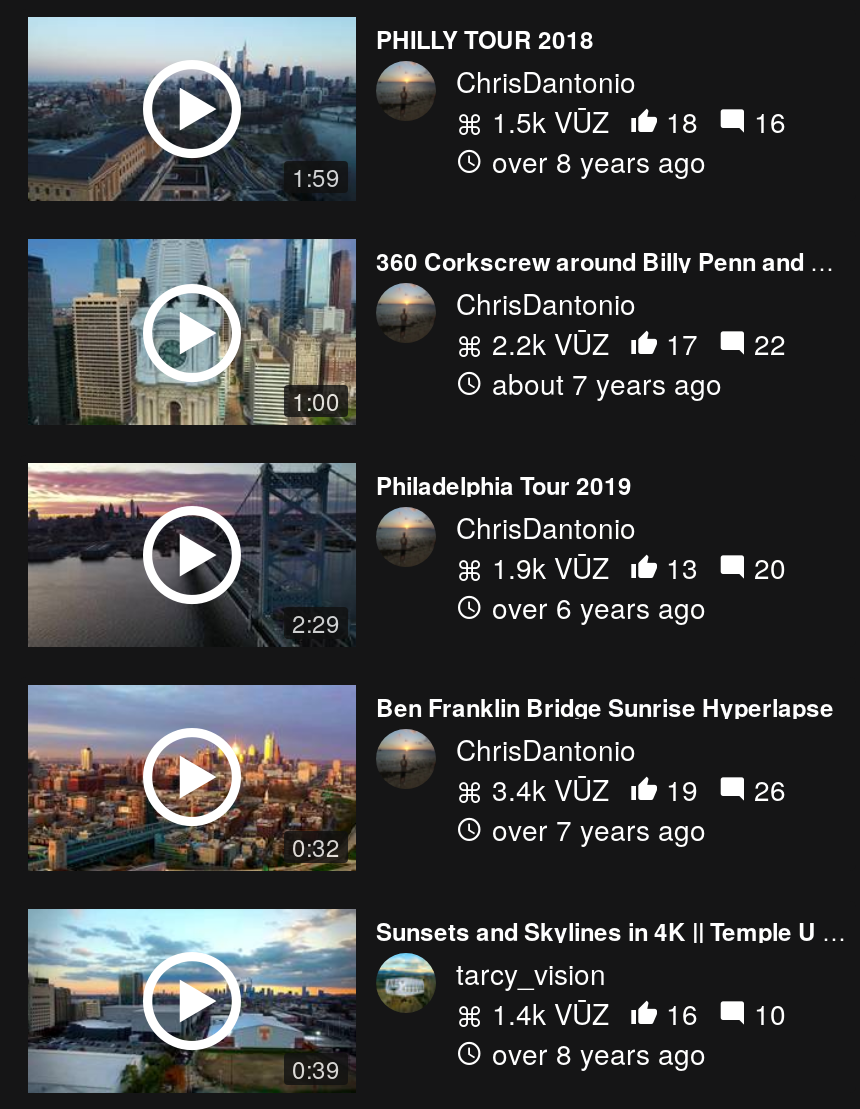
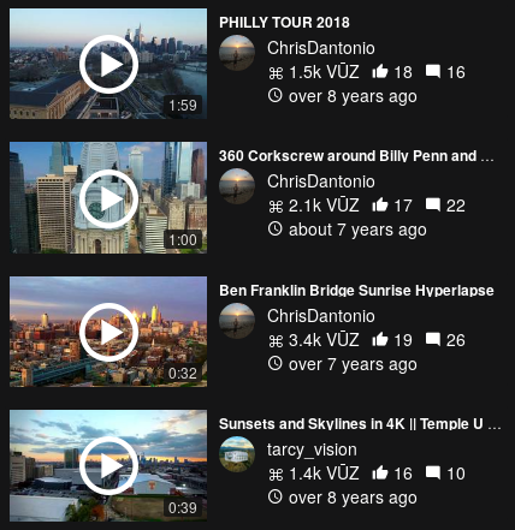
- 2.2k VŪZ 17 22
+ 2.1k VŪZ 17 22

- [image]
- 2:29

- Philadelphia Tour 2019
- ChrisDantonio
- 1.9k VŪZ
- 13
- 20
- over 6 years ago
